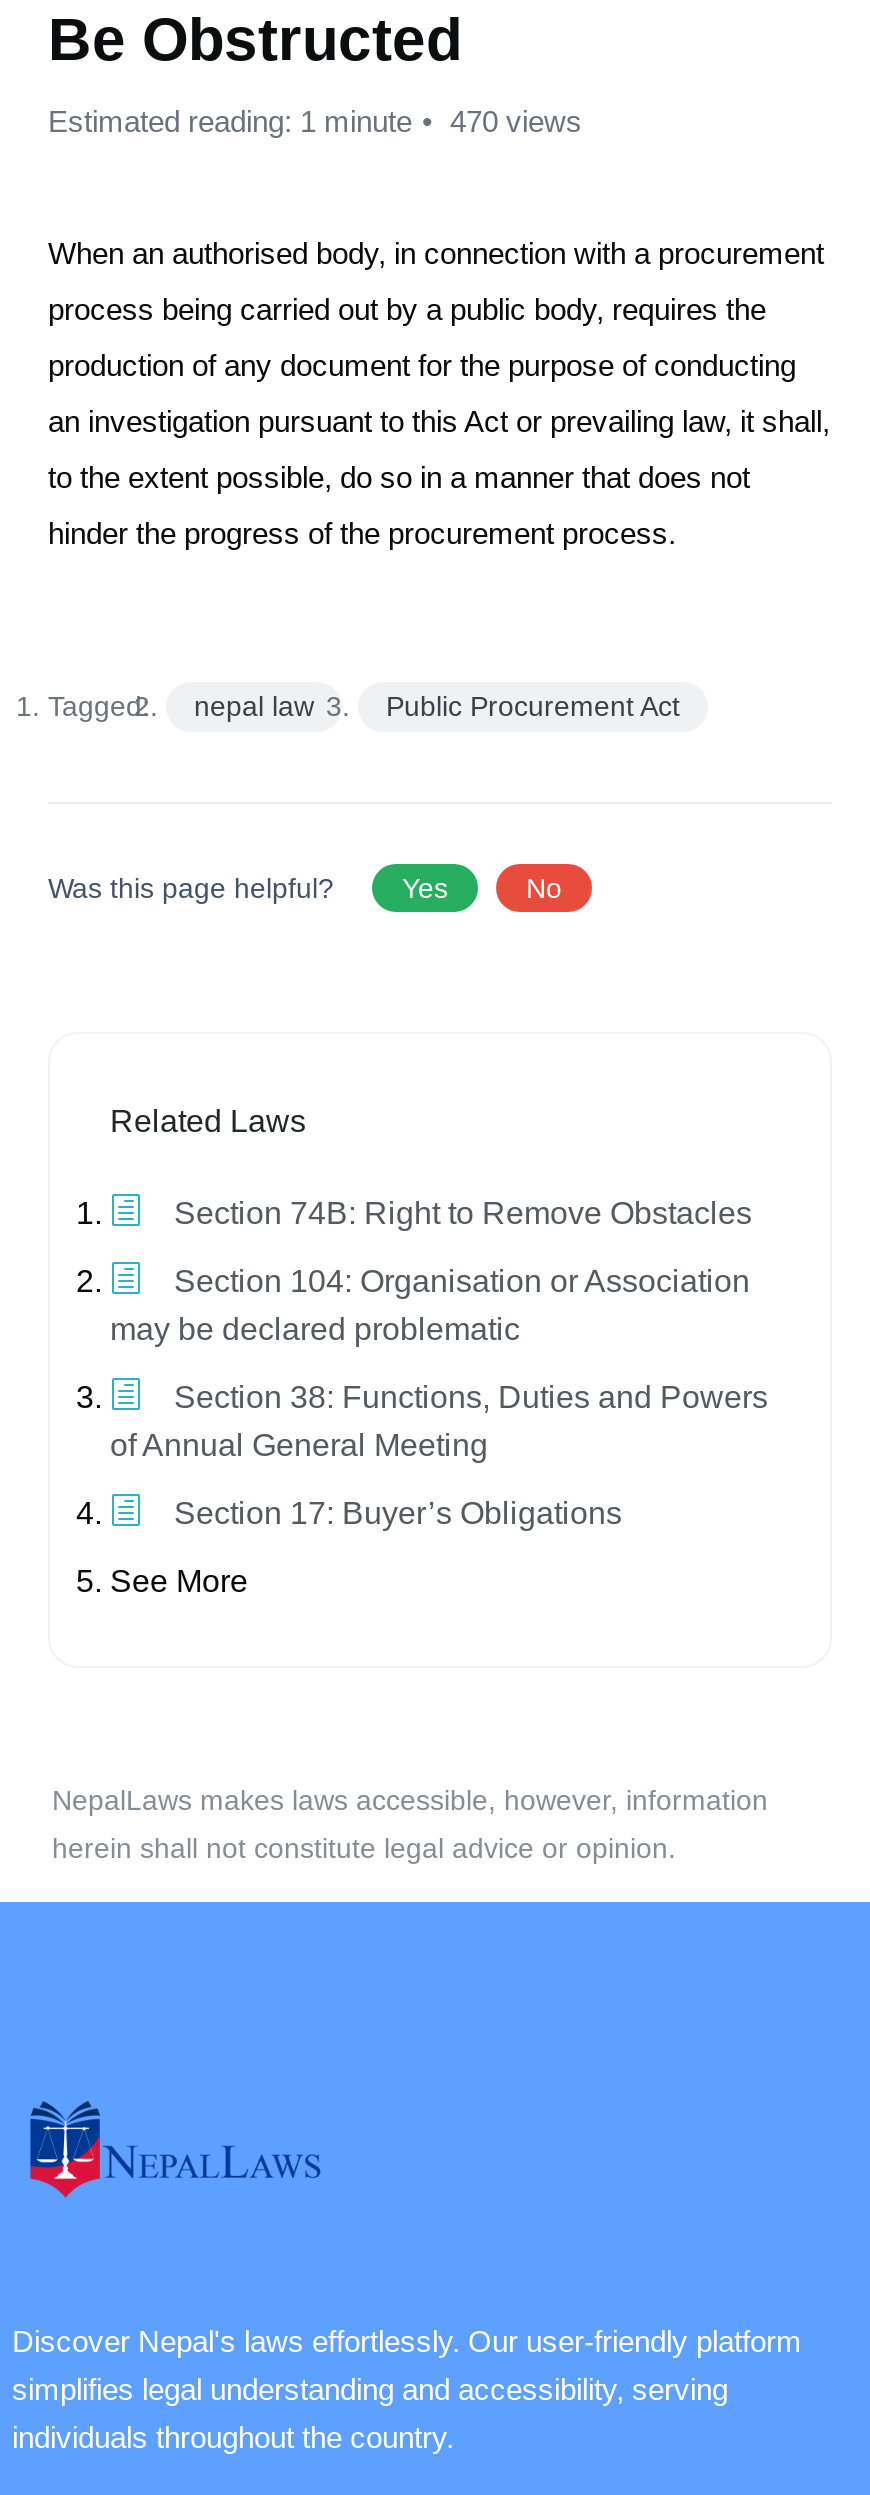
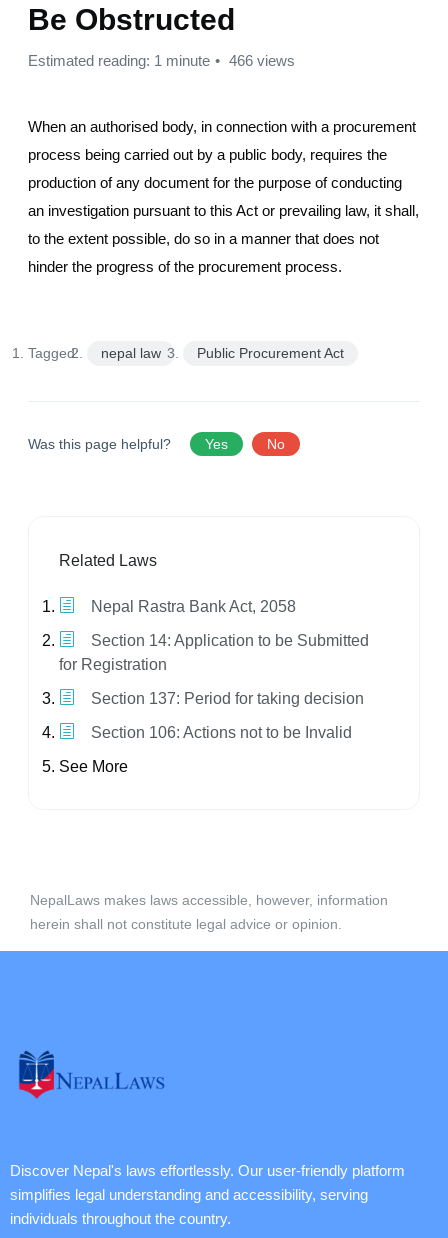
- Estimated reading: 1 minute 470 views
+ Estimated reading: 1 minute 466 views

- Section 74B: Right to Remove Obstacles
+ Nepal Rastra Bank Act, 2058

- Section 104: Organisation or Association
- may be declared problematic
+ Section 14: Application to be Submitted
+ for Registration

- Section 38: Functions, Duties and Powers
- of Annual General Meeting
+ Section 137: Period for taking decision

- Section 17: Buyer’s Obligations
+ Section 106: Actions not to be Invalid

moved up: See More
